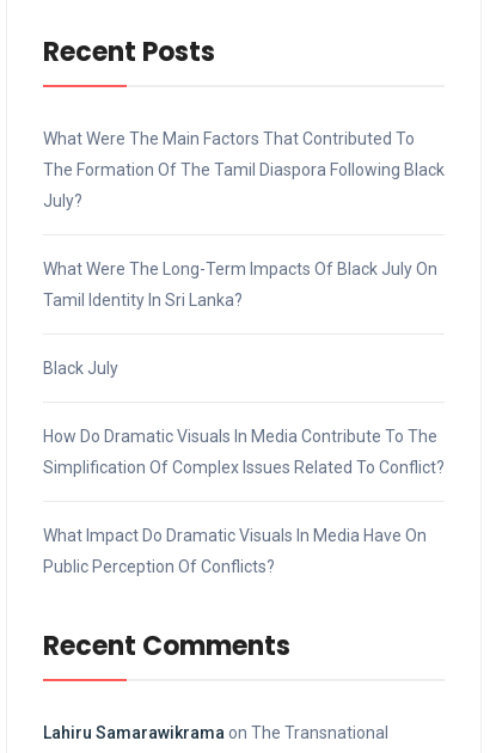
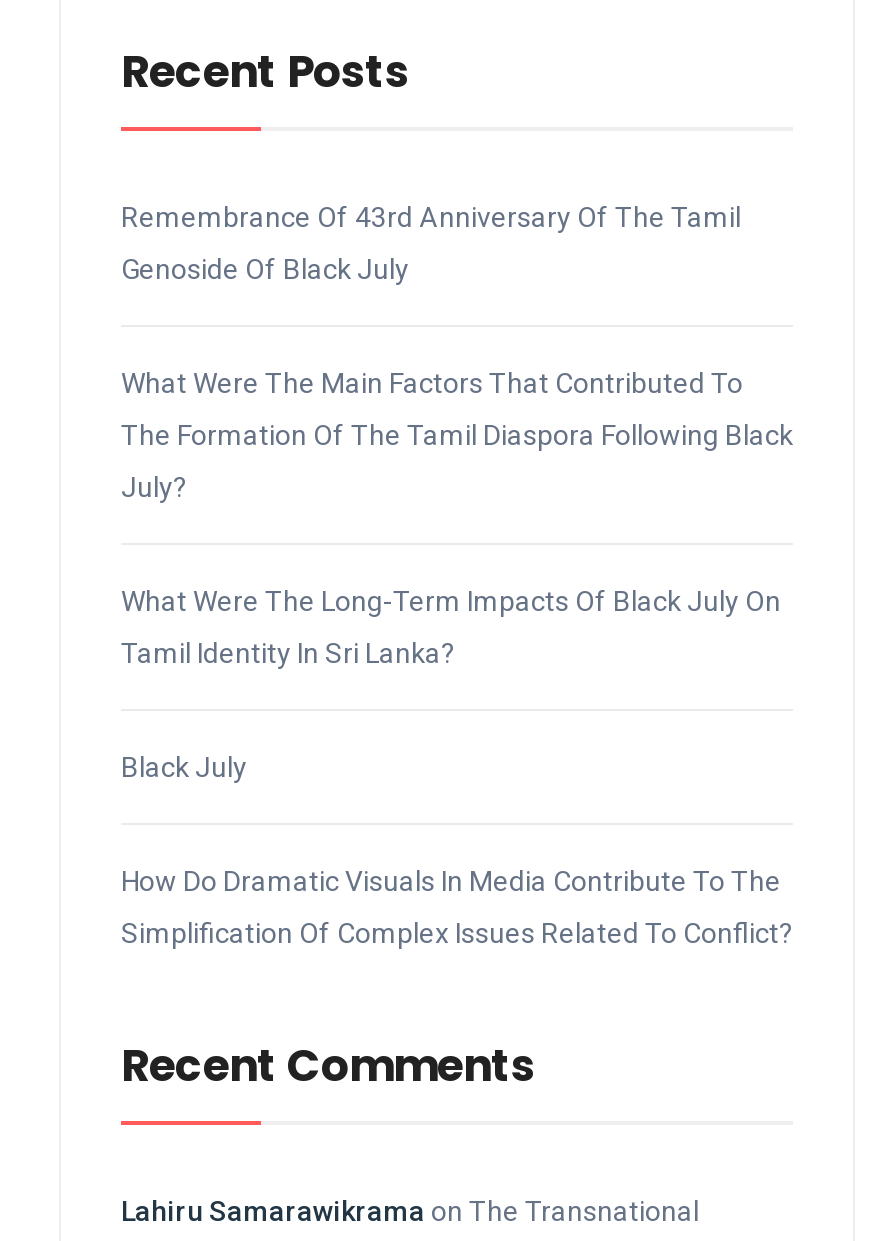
+ Remembrance Of 43rd Anniversary Of The Tamil
+ Genoside Of Black July

moved down: What Were The Main Factors That Contributed To | The Formation Of The Tamil Diaspora Following Black | July? | What Were The Long-Term Impacts Of Black July On | Tamil Identity In Sri Lanka? | Black July | How Do Dramatic Visuals In Media Contribute To The | Simplification Of Complex Issues Related To Conflict?

- What Impact Do Dramatic Visuals In Media Have On
- Public Perception Of Conflicts?
